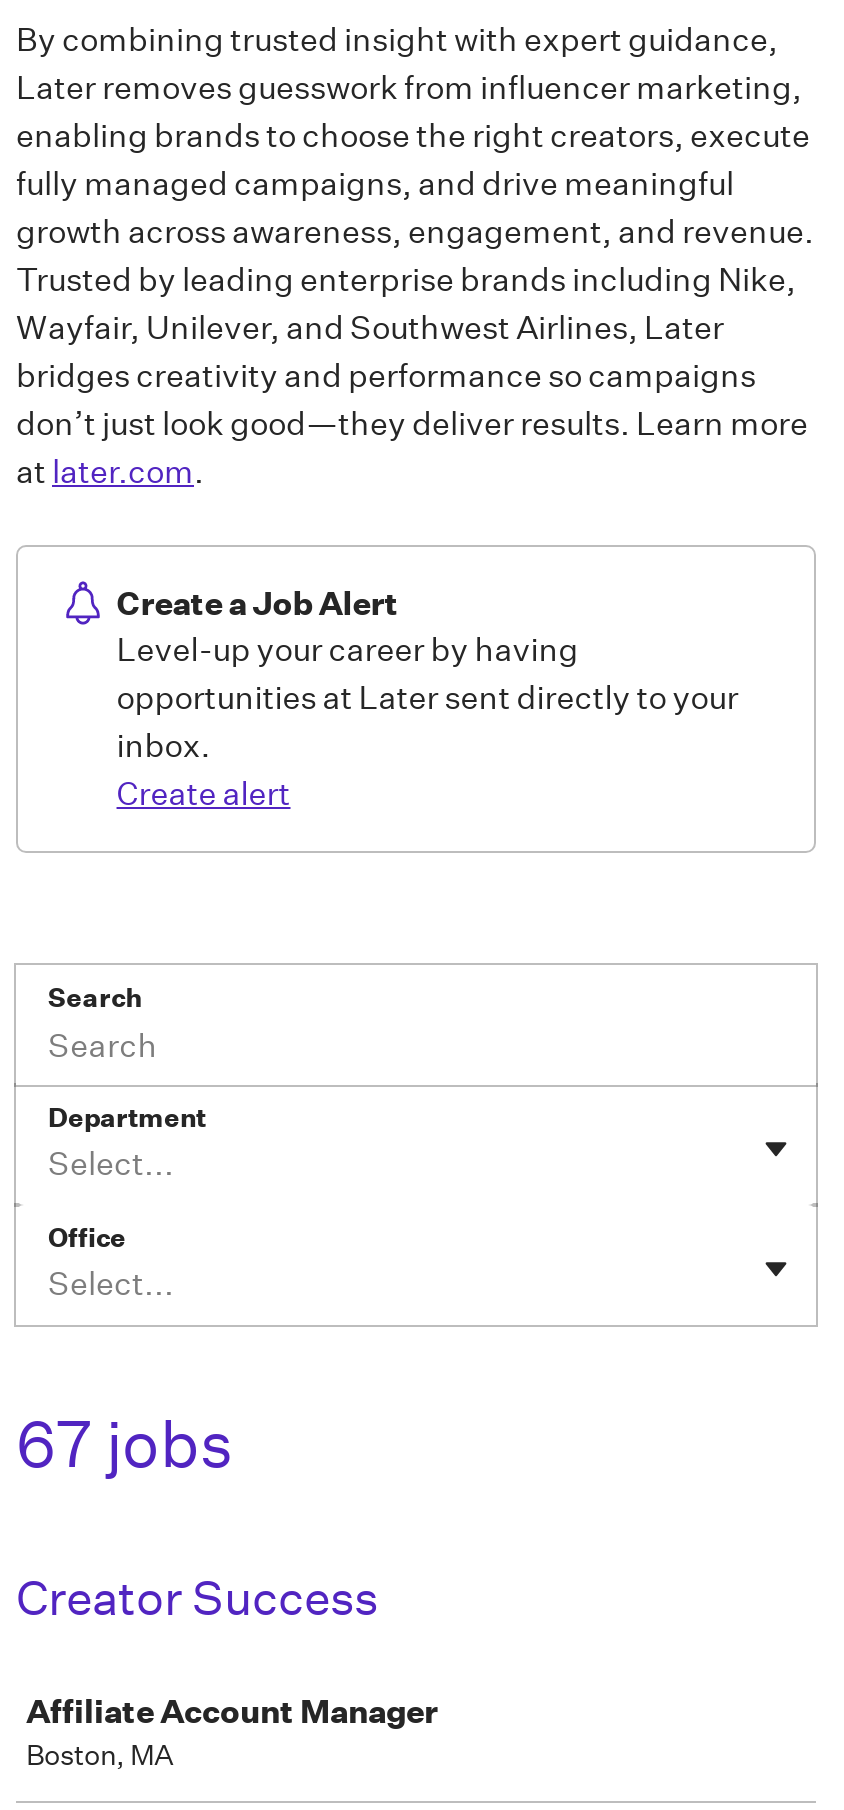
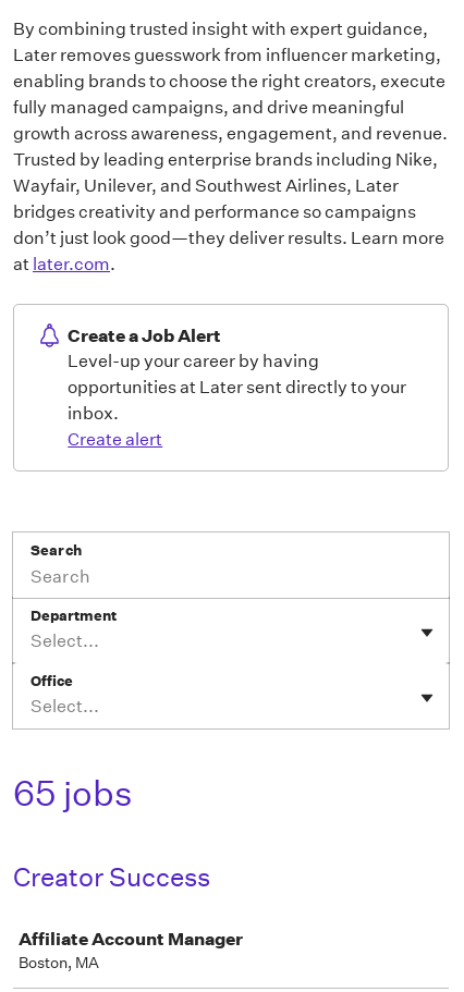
- 67 jobs
+ 65 jobs
